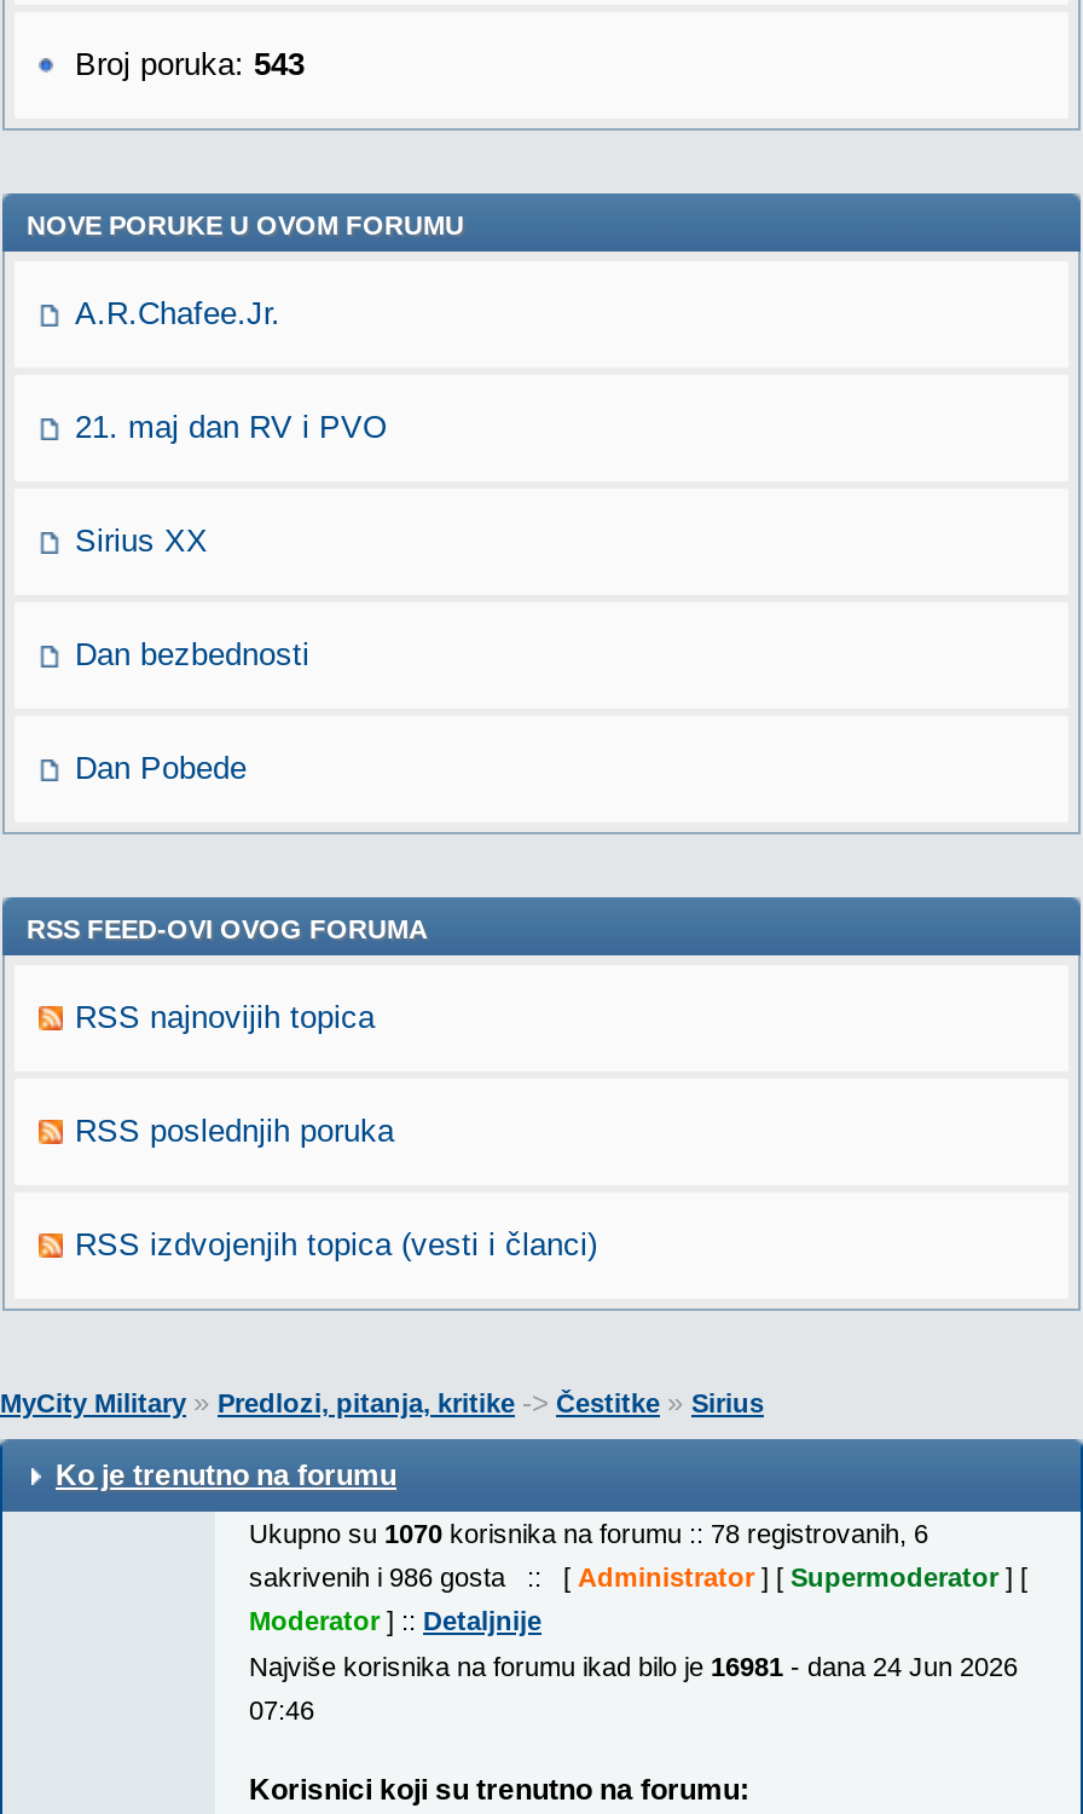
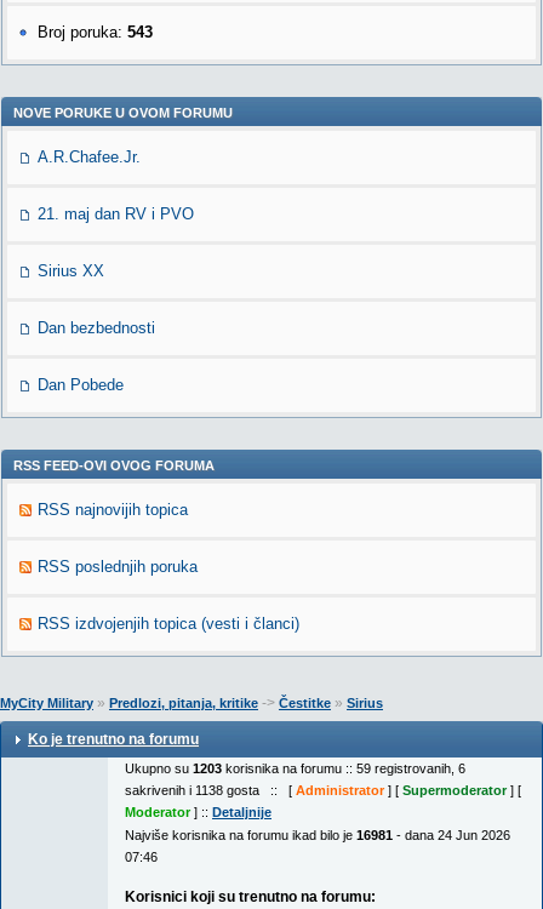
- Ukupno su 1070 korisnika na forumu :: 78 registrovanih, 6
+ Ukupno su 1203 korisnika na forumu :: 59 registrovanih, 6

- sakrivenih i 986 gosta :: [Administrator] [Supermoderator] [
+ sakrivenih i 1138 gosta :: [Administrator] [Supermoderator] [
